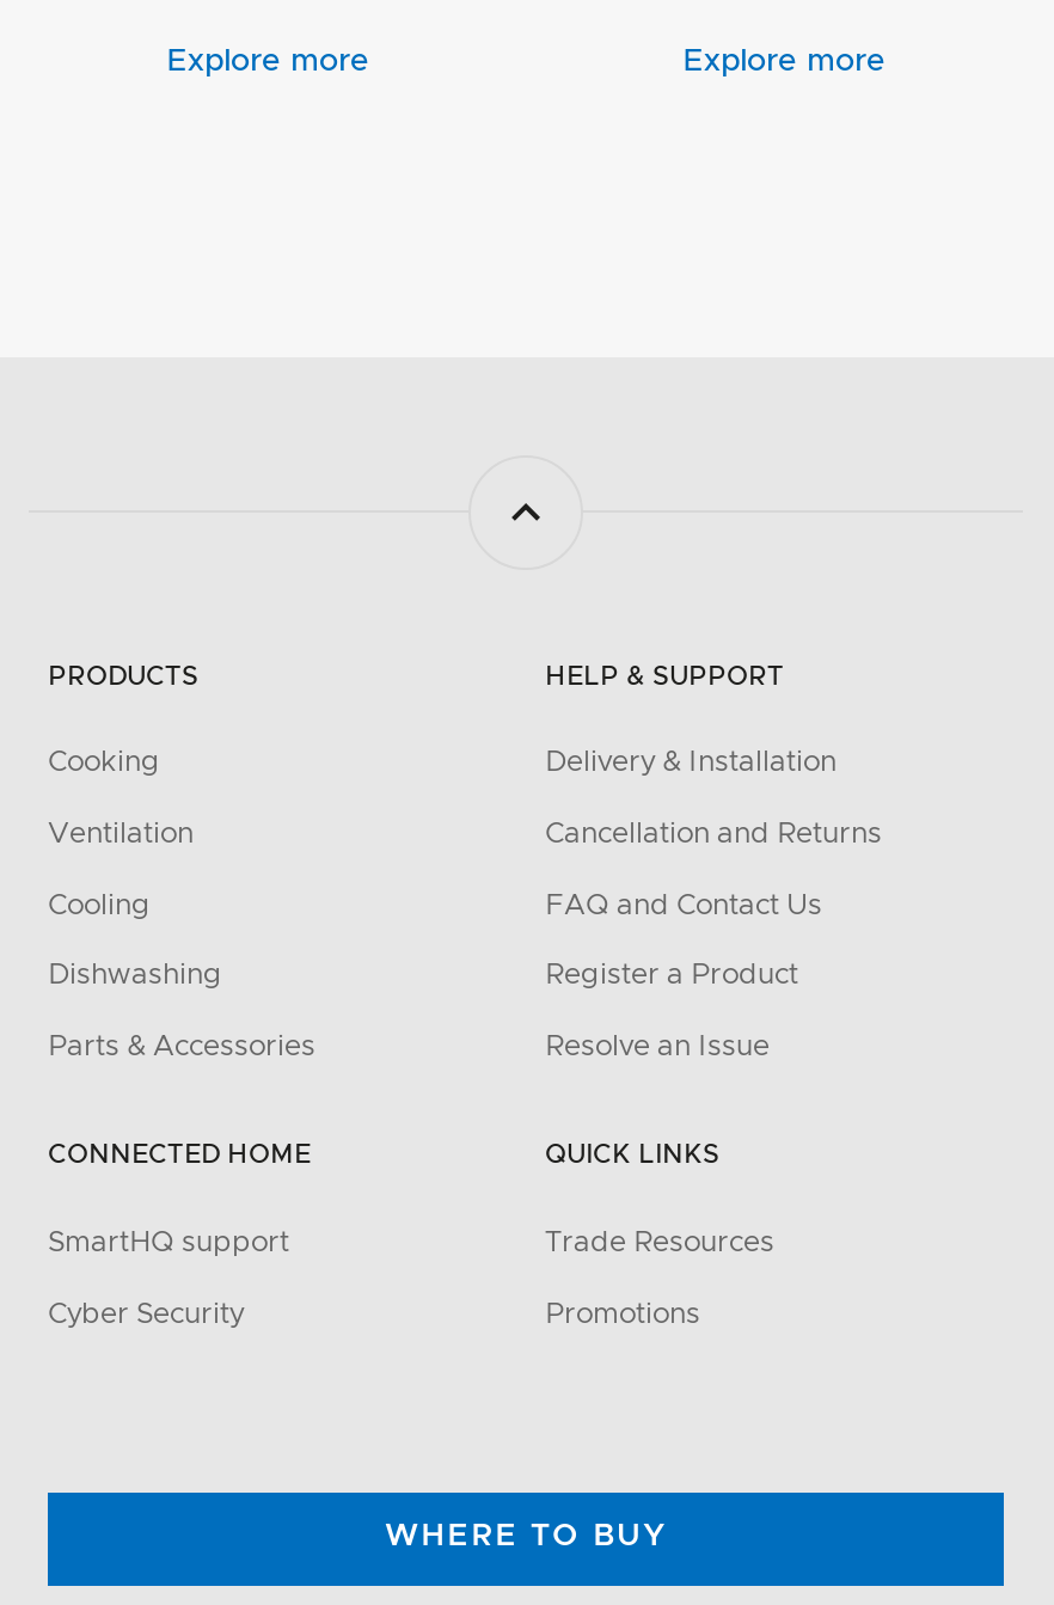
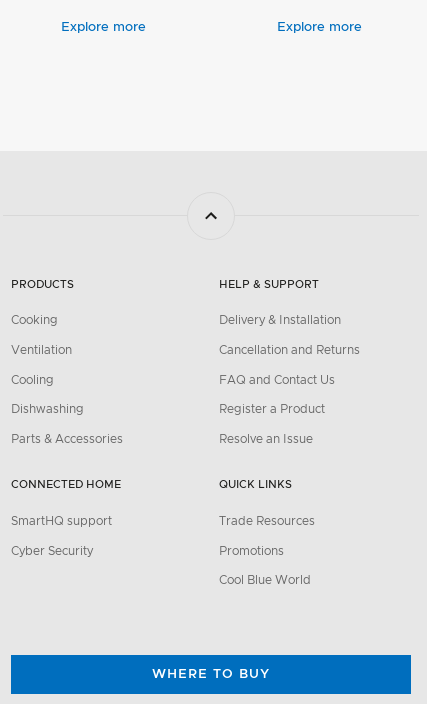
+ Cool Blue World
